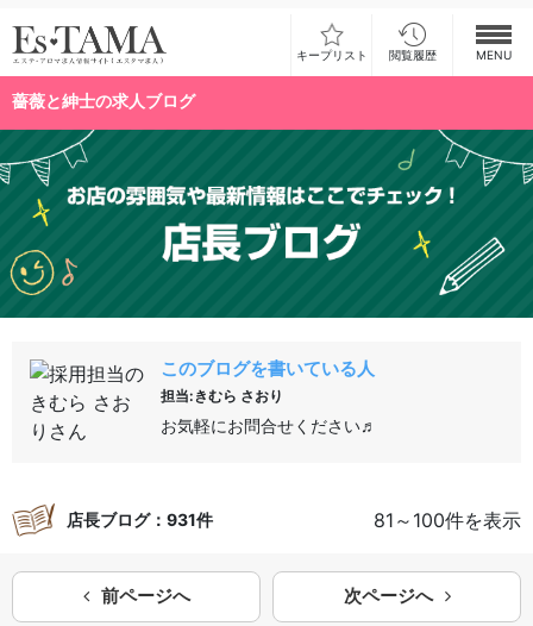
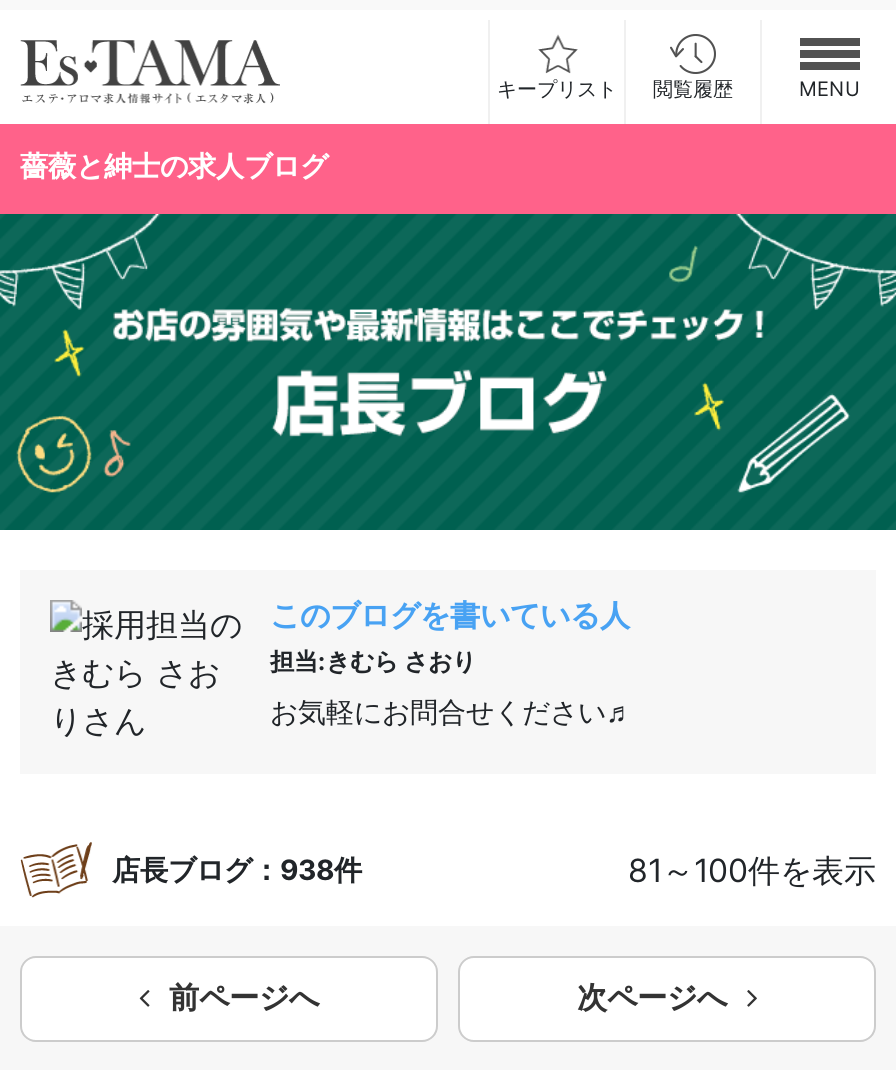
- 店長ブログ：931件
+ 店長ブログ：938件
